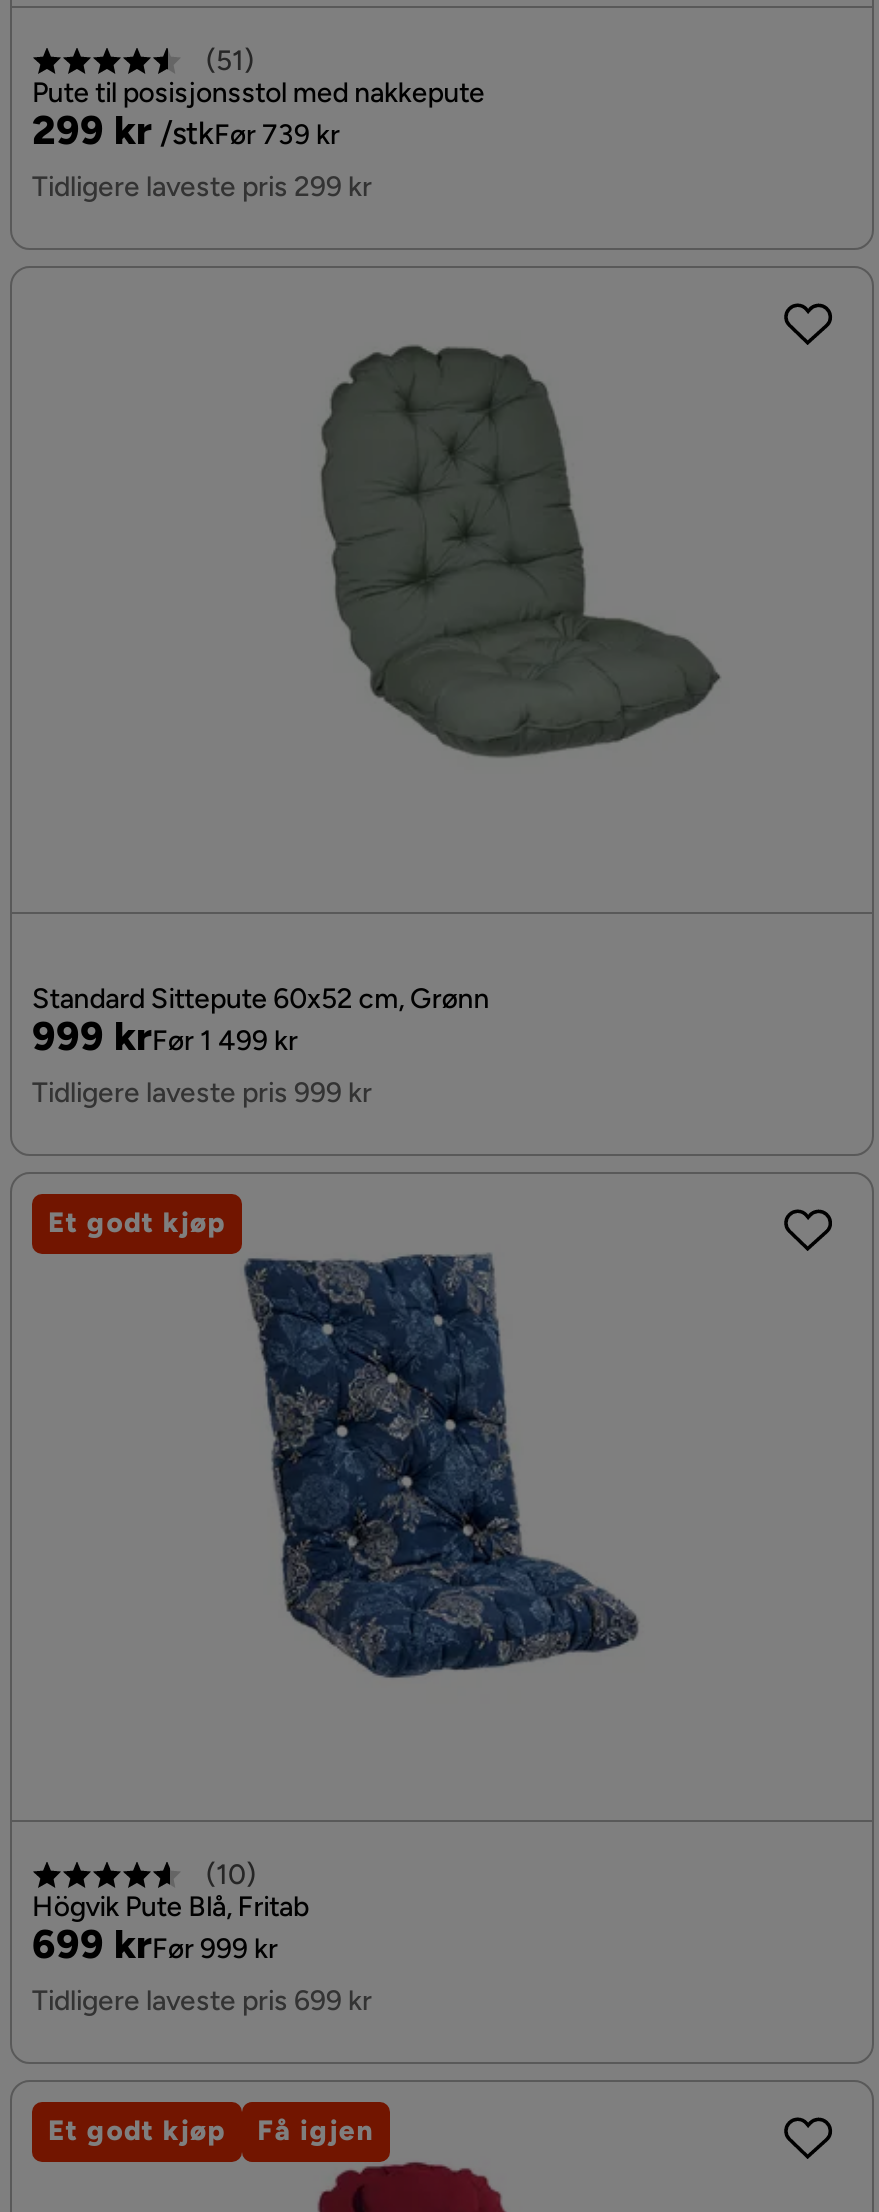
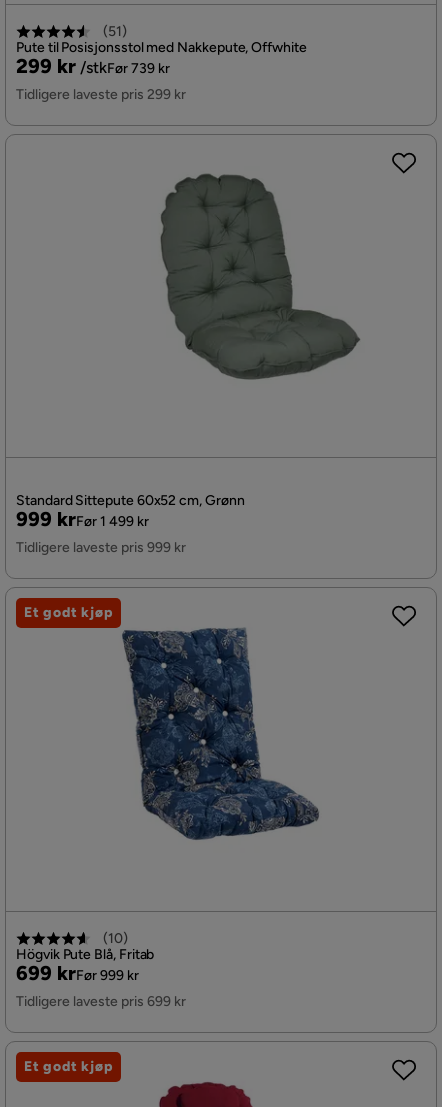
- Pute til posisjonsstol med nakkepute
+ Pute til Posisjonsstol med Nakkepute, Offwhite

- Få igjen
